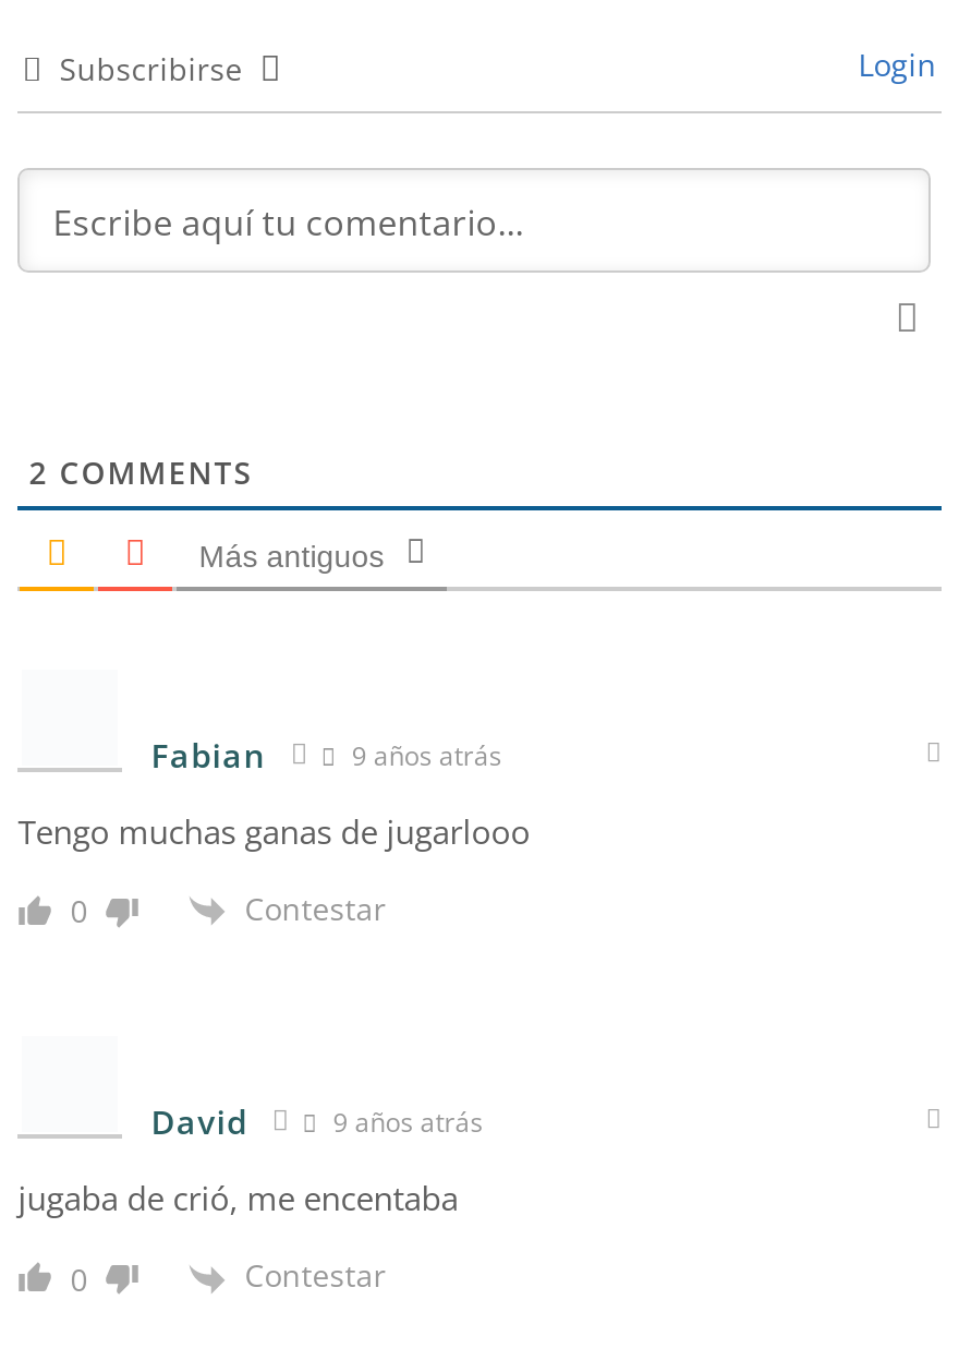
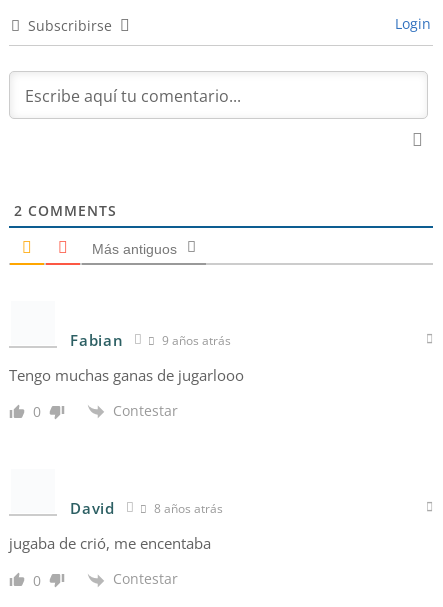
- 9 años atrás
+ 8 años atrás
